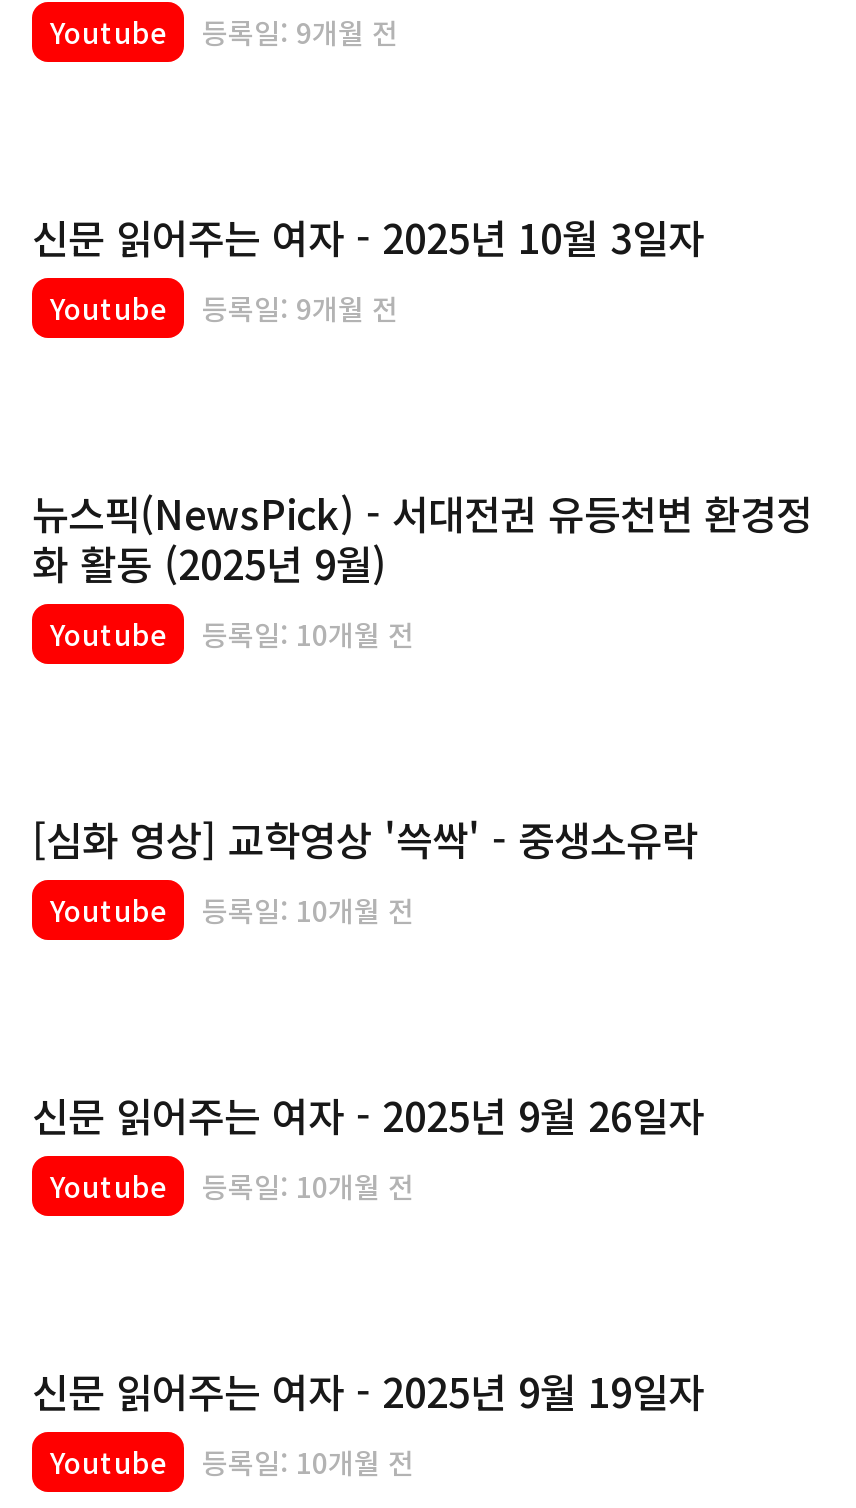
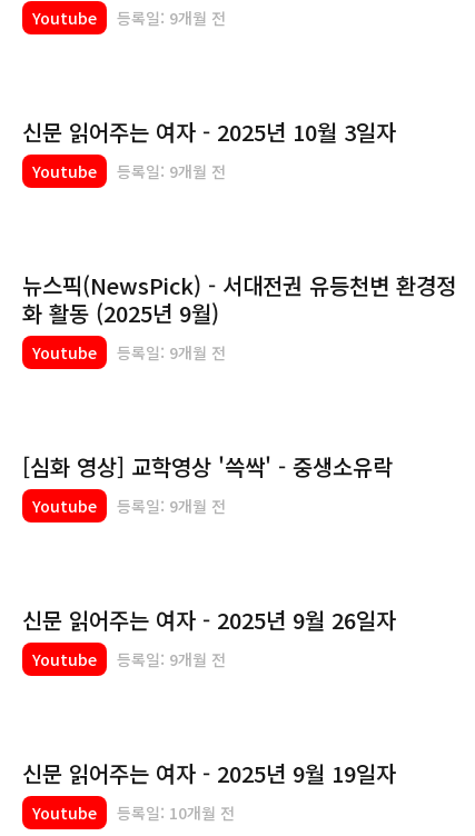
- 등록일: 10개월 전
+ 등록일: 9개월 전

- 등록일: 10개월 전
+ 등록일: 9개월 전

- 등록일: 10개월 전
+ 등록일: 9개월 전
